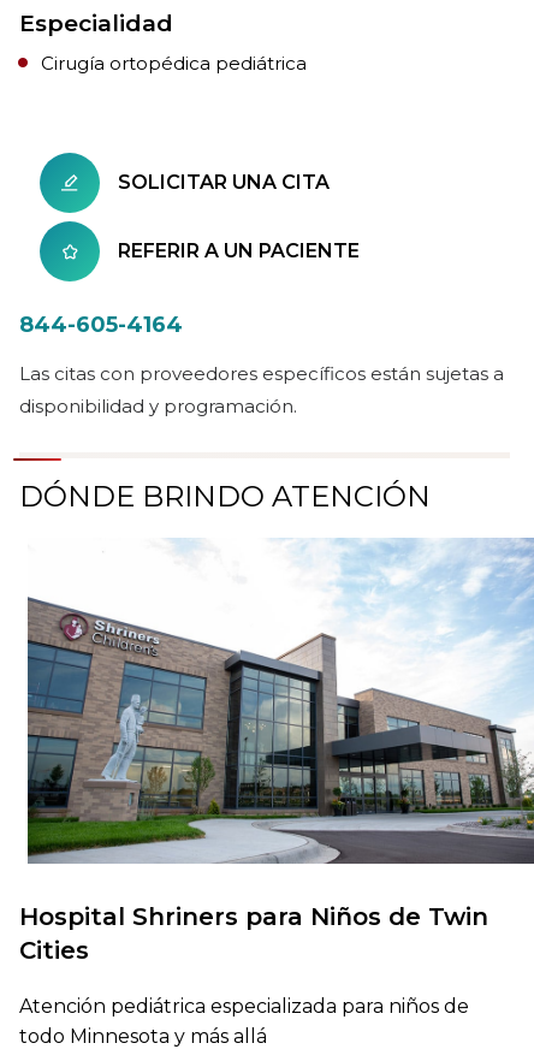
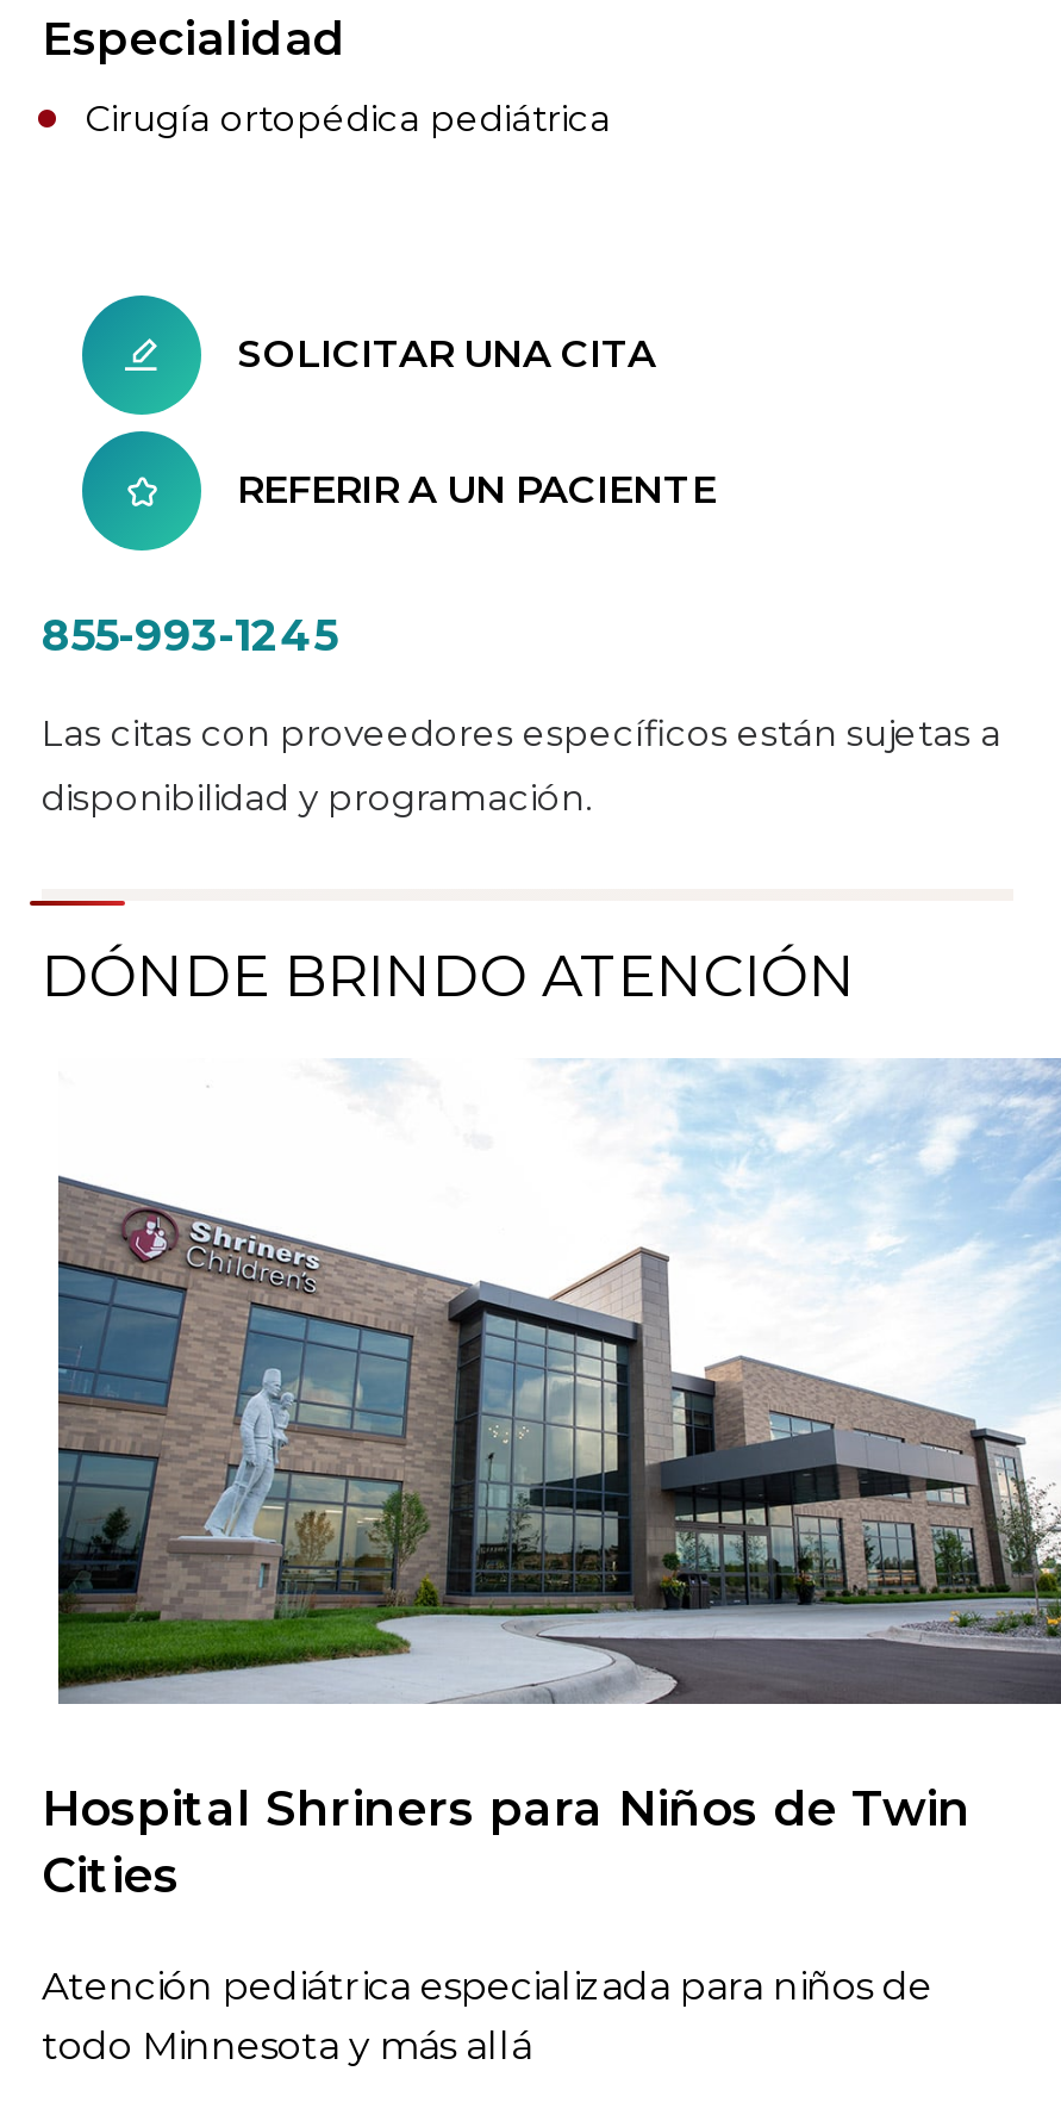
- 844-605-4164
+ 855-993-1245
